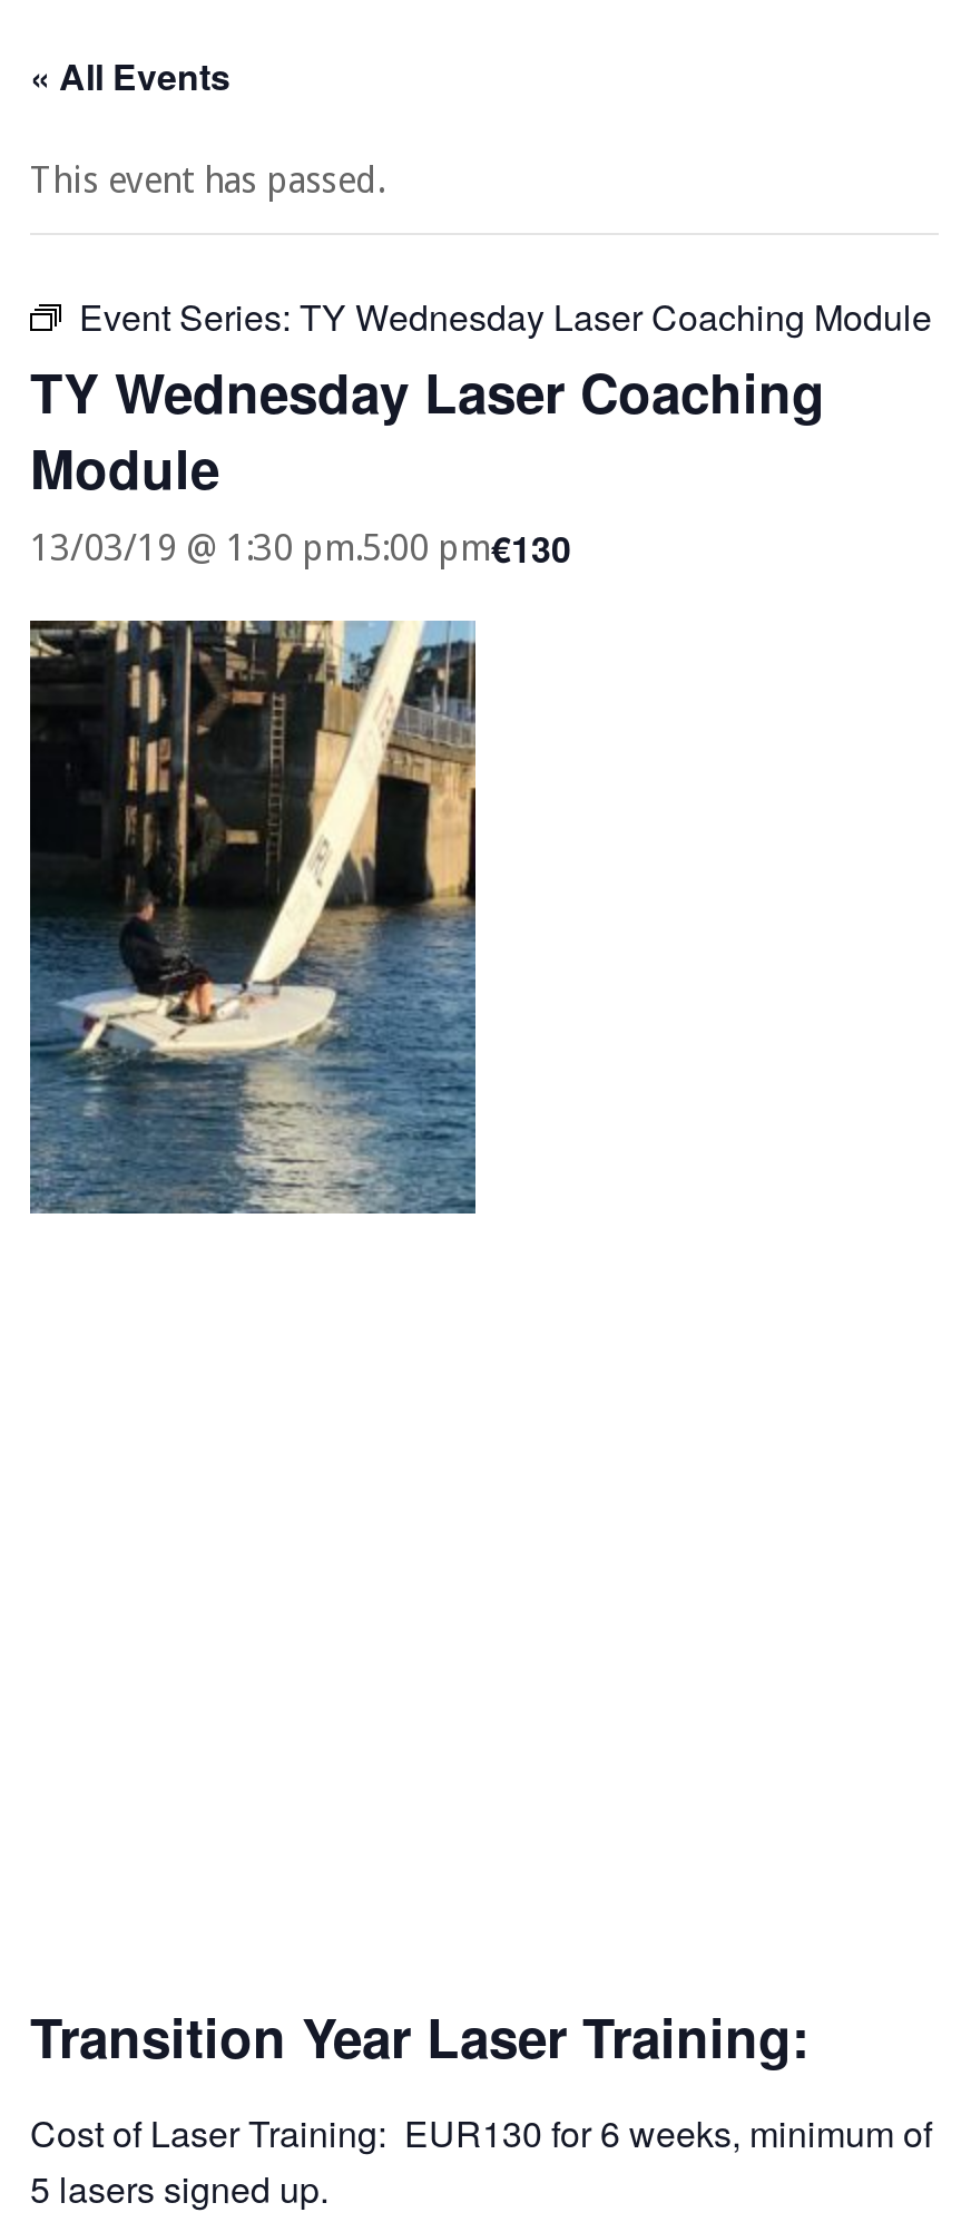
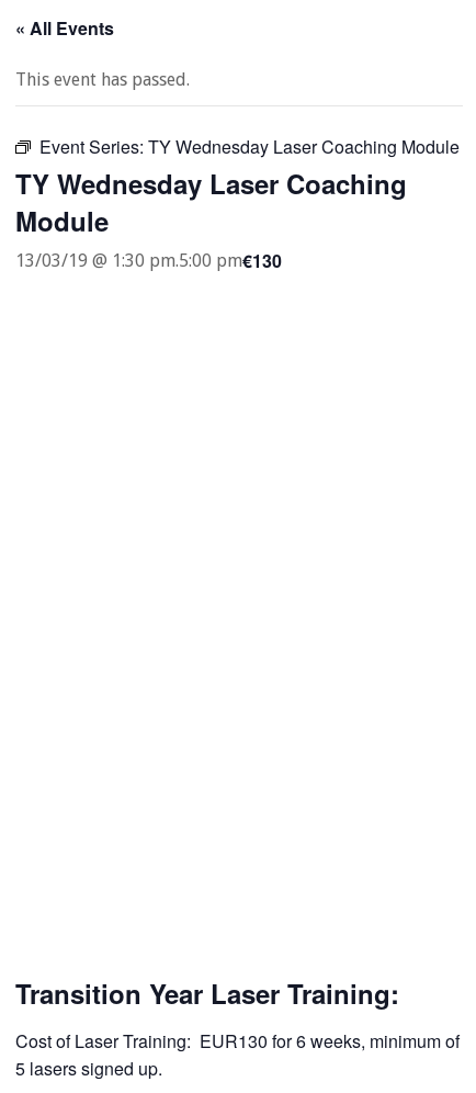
- [image]
